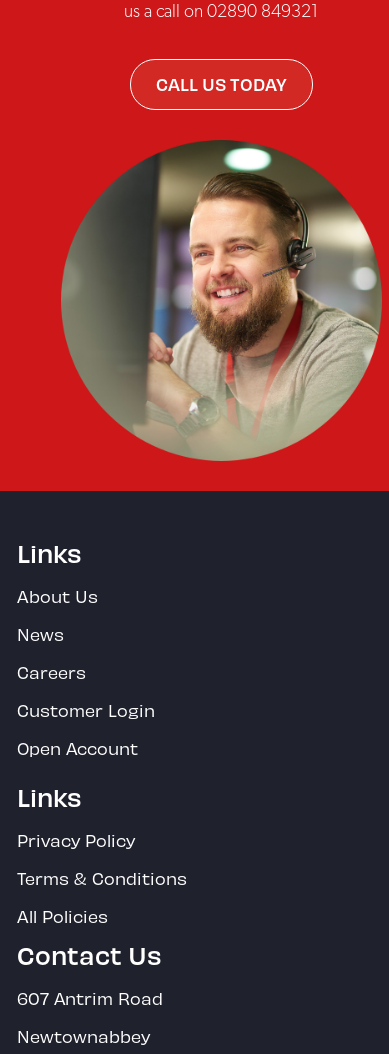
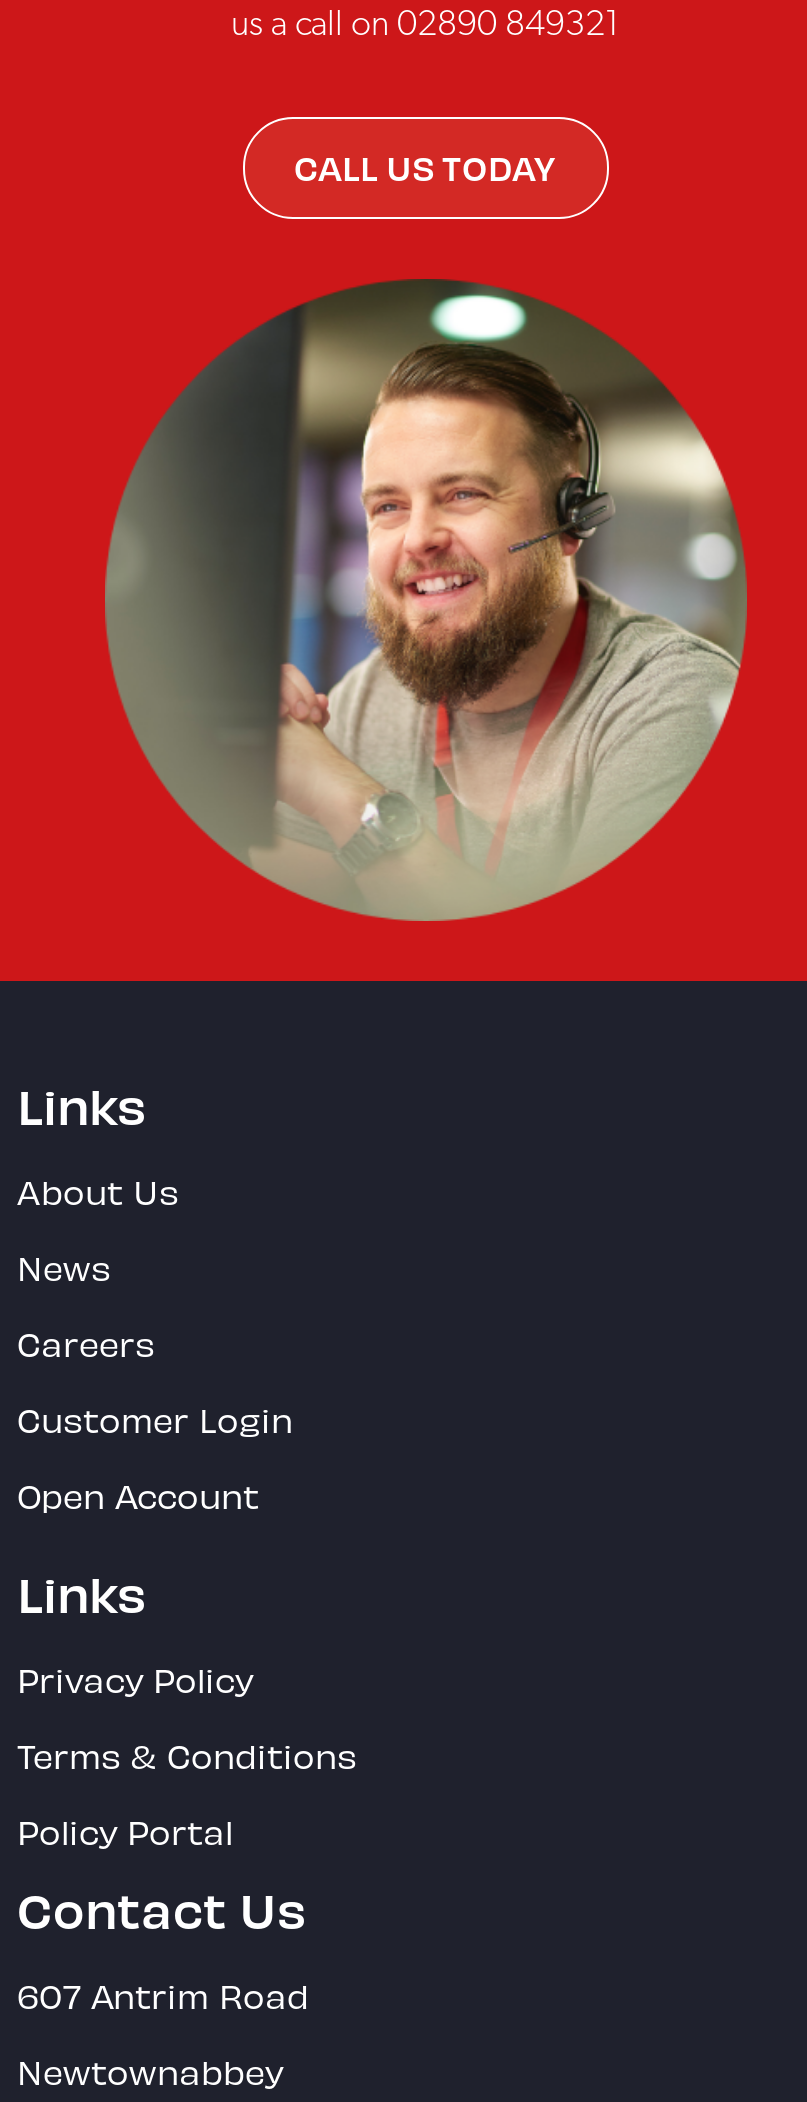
- All Policies
+ Policy Portal
